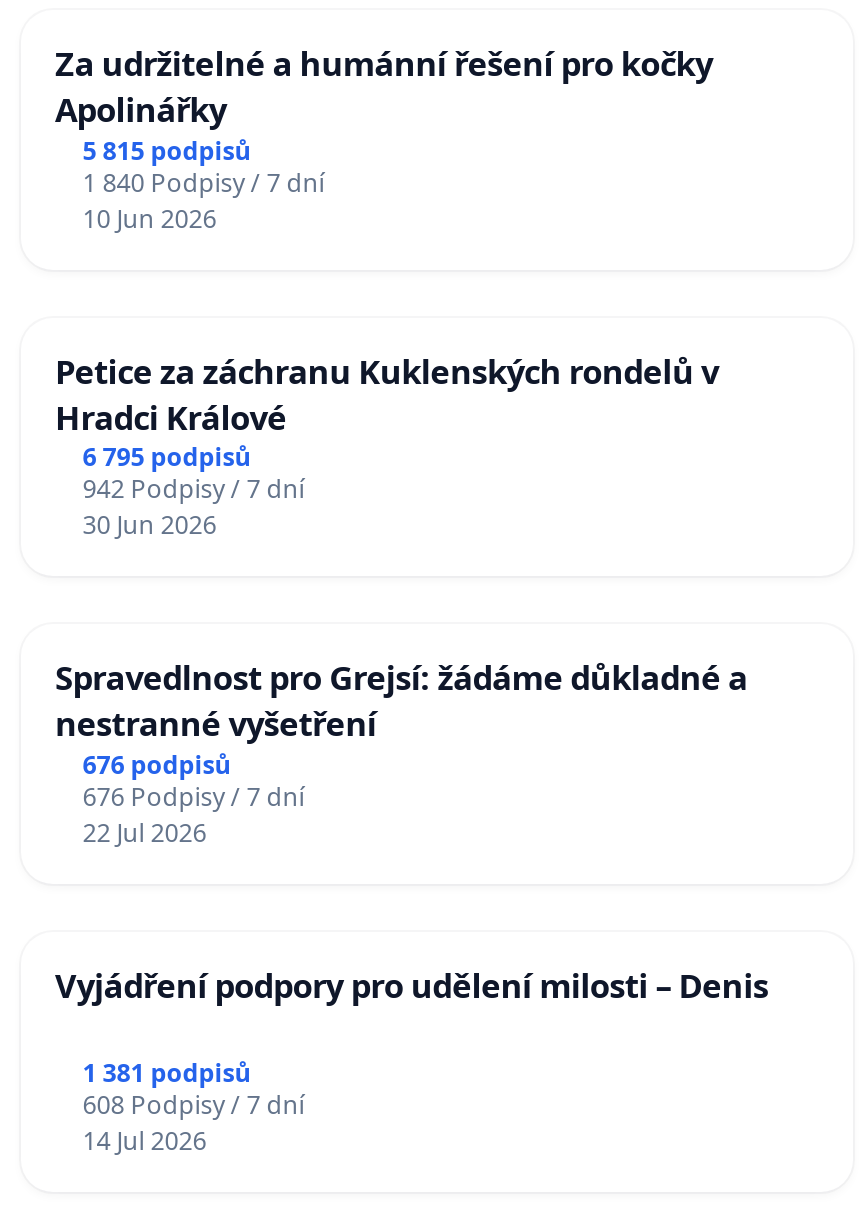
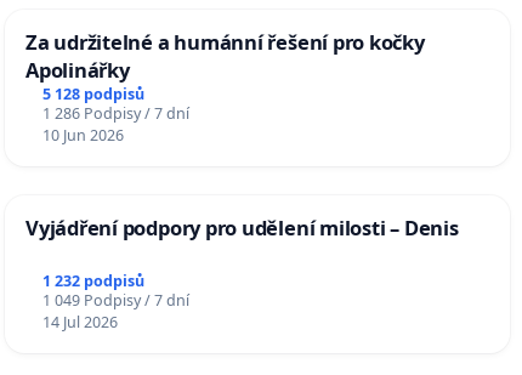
- 5 815 podpisů
+ 5 128 podpisů

- 1 840 Podpisy / 7 dní
+ 1 286 Podpisy / 7 dní

- Petice za záchranu Kuklenských rondelů v
- Hradci Králové
- 6 795 podpisů
- 942 Podpisy / 7 dní
- 30 Jun 2026
- Spravedlnost pro Grejsí: žádáme důkladné a
- nestranné vyšetření
- 676 podpisů
- 676 Podpisy / 7 dní
- 22 Jul 2026

- 1 381 podpisů
+ 1 232 podpisů

- 608 Podpisy / 7 dní
+ 1 049 Podpisy / 7 dní
